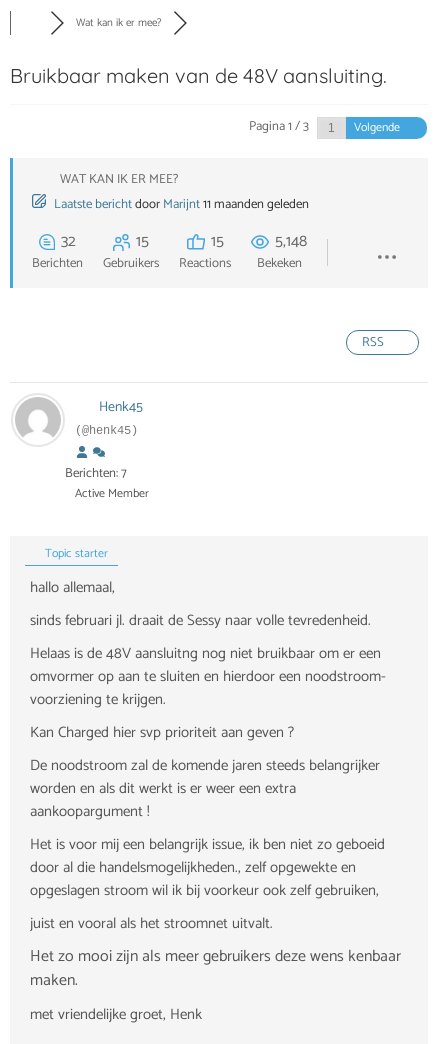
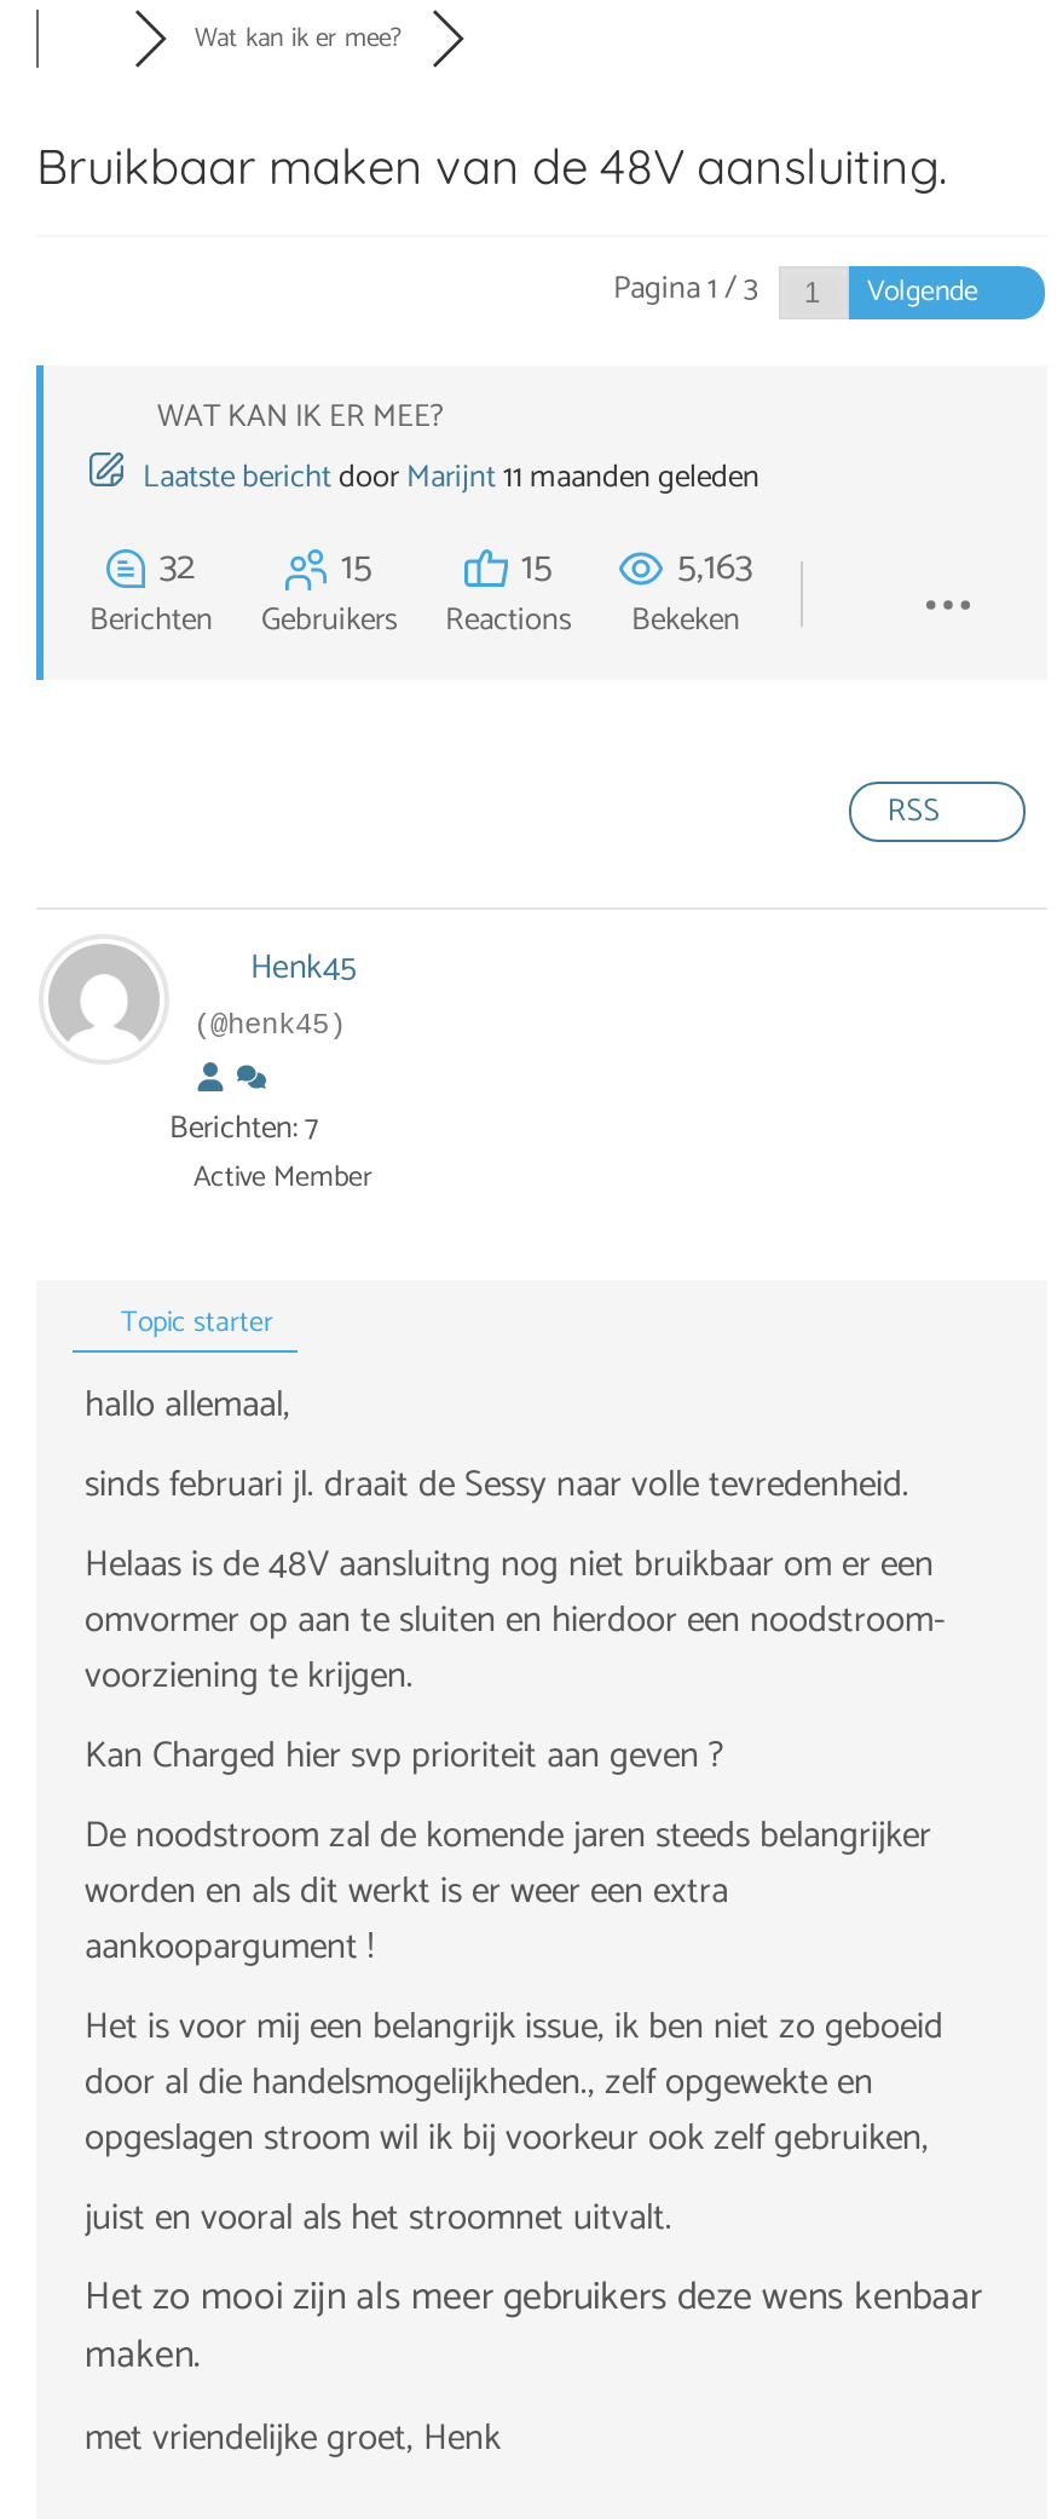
- 15 5,148
+ 15 5,163
